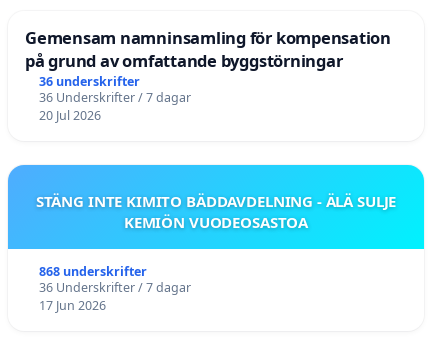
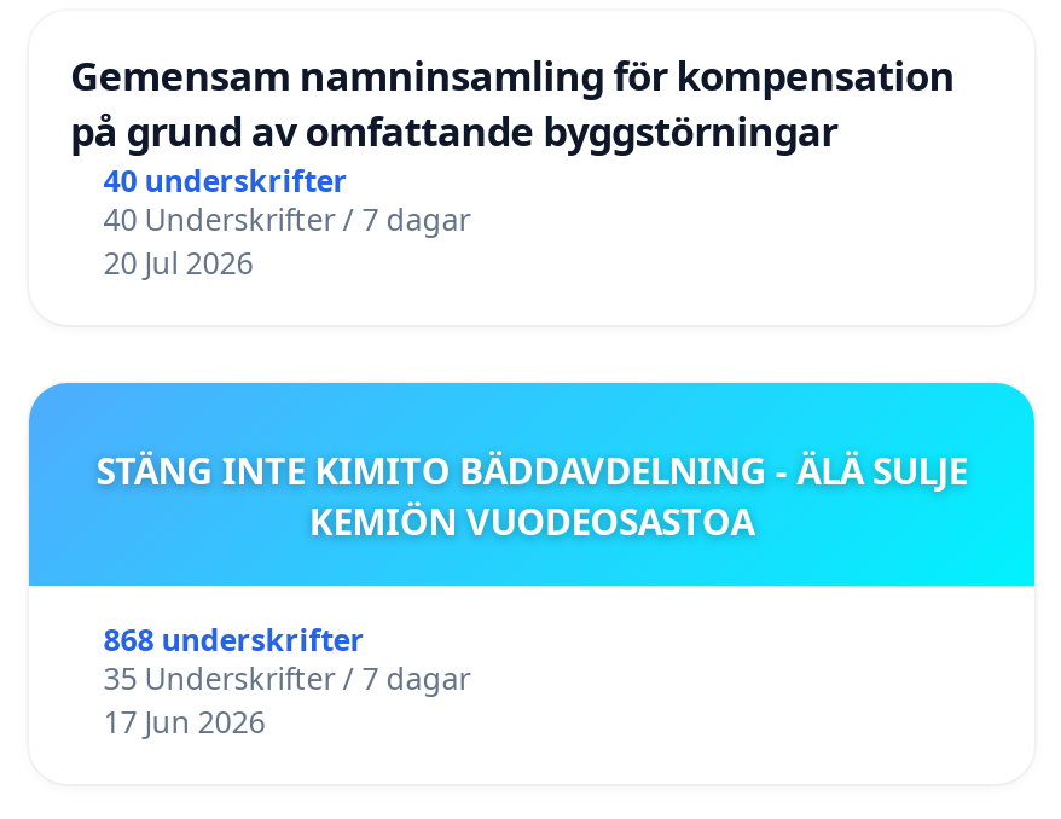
- 36 underskrifter
+ 40 underskrifter

- 36 Underskrifter / 7 dagar
+ 40 Underskrifter / 7 dagar

- 36 Underskrifter / 7 dagar
+ 35 Underskrifter / 7 dagar
